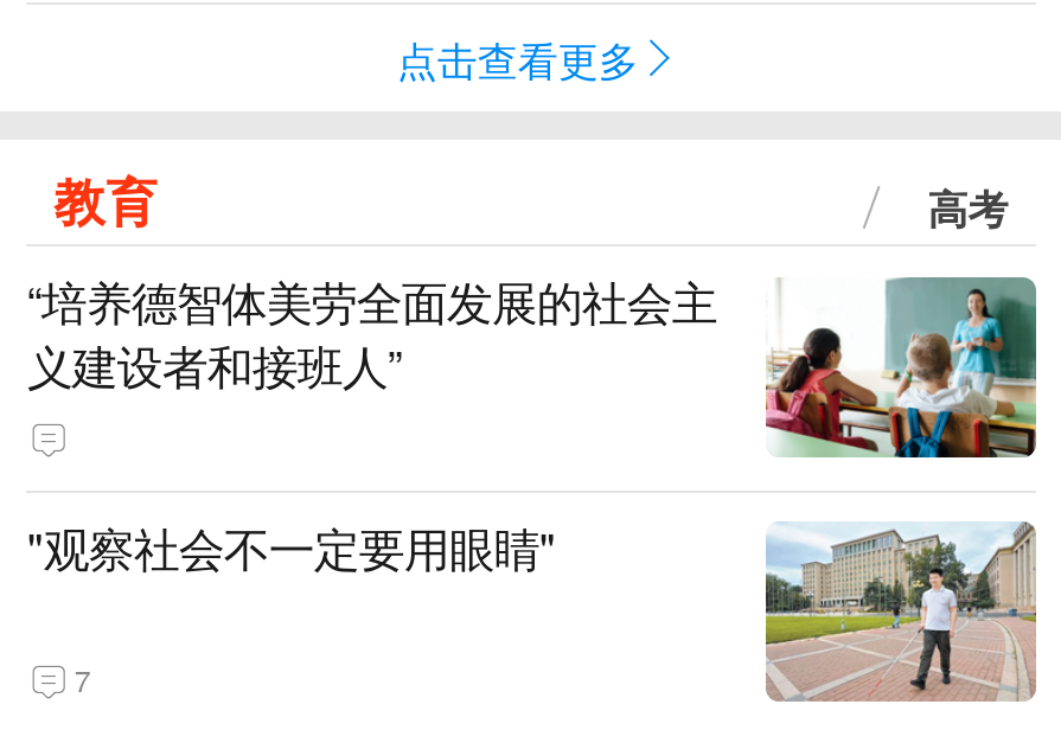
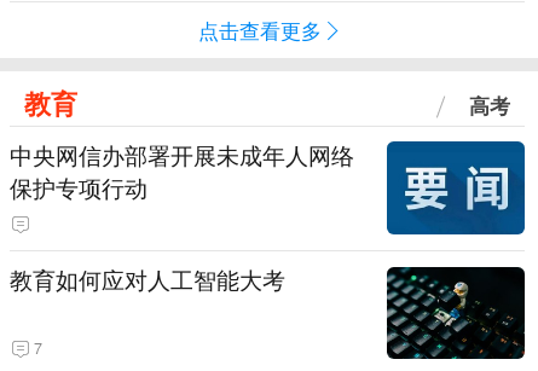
- [image]
- “培养德智体美劳全面发展的社会主
- 义建设者和接班人”
+ [image]
+ 中央网信办部署开展未成年人网络
+ 保护专项行动

- "观察社会不一定要用眼睛"
+ 教育如何应对人工智能大考

- [image]
+ [image]
